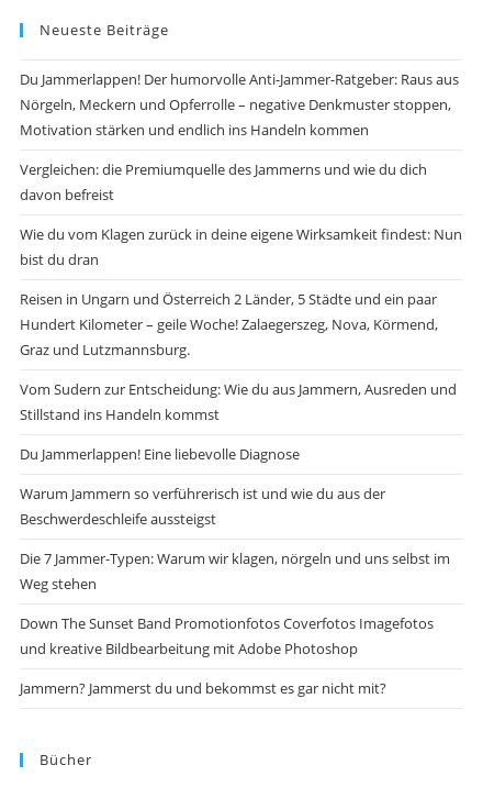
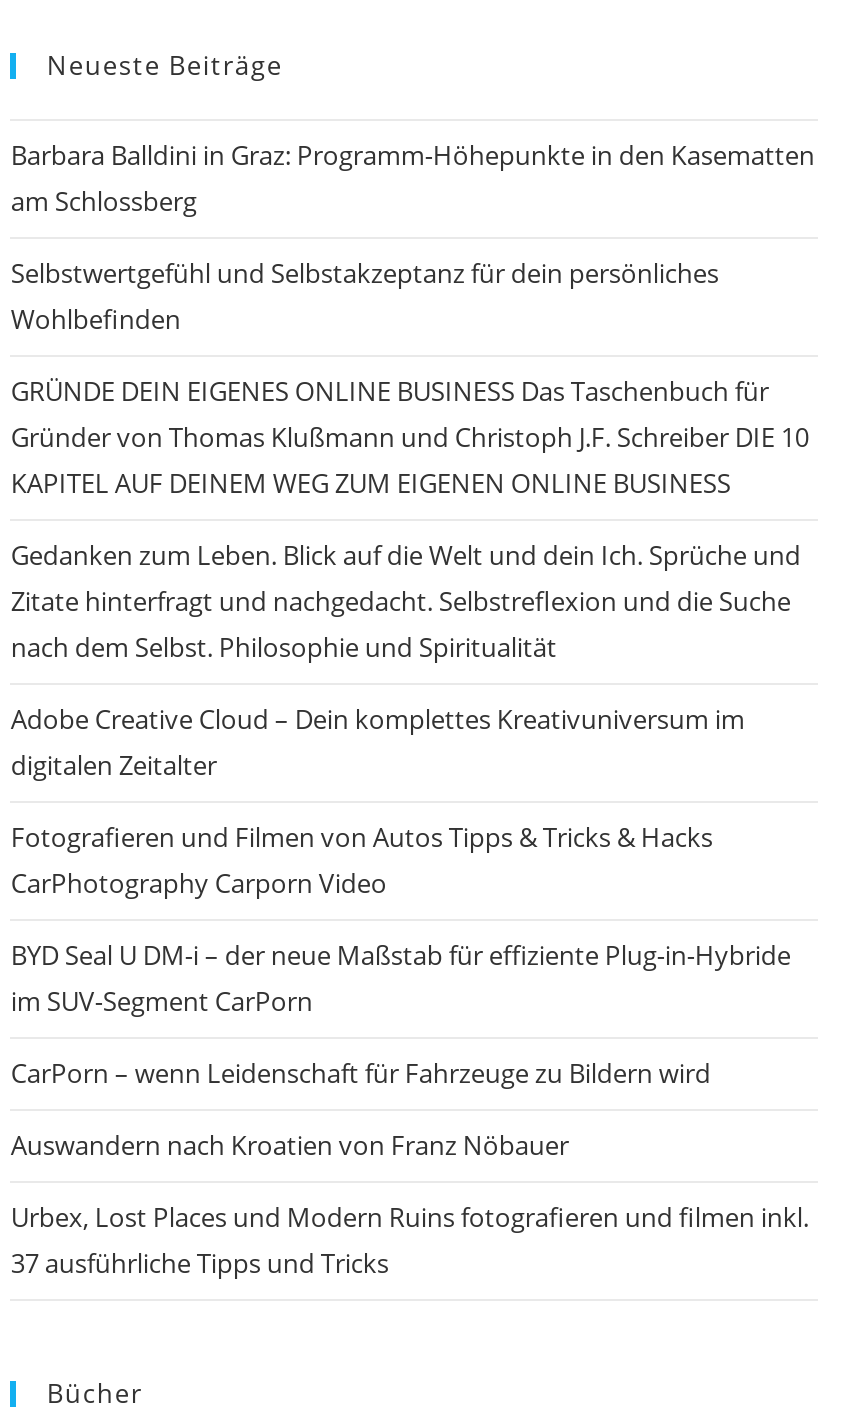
- Du Jammerlappen! Der humorvolle Anti-Jammer-Ratgeber: Raus aus
- Nörgeln, Meckern und Opferrolle – negative Denkmuster stoppen,
- Motivation stärken und endlich ins Handeln kommen
+ Barbara Balldini in Graz: Programm-Höhepunkte in den Kasematten
+ am Schlossberg

- Vergleichen: die Premiumquelle des Jammerns und wie du dich
- davon befreist
+ Selbstwertgefühl und Selbstakzeptanz für dein persönliches
+ Wohlbefinden

- Wie du vom Klagen zurück in deine eigene Wirksamkeit findest: Nun
- bist du dran
+ GRÜNDE DEIN EIGENES ONLINE BUSINESS Das Taschenbuch für
+ Gründer von Thomas Klußmann und Christoph J.F. Schreiber DIE 10
+ KAPITEL AUF DEINEM WEG ZUM EIGENEN ONLINE BUSINESS

- Reisen in Ungarn und Österreich 2 Länder, 5 Städte und ein paar
- Hundert Kilometer – geile Woche! Zalaegerszeg, Nova, Körmend,
- Graz und Lutzmannsburg.
+ Gedanken zum Leben. Blick auf die Welt und dein Ich. Sprüche und
+ Zitate hinterfragt und nachgedacht. Selbstreflexion und die Suche
+ nach dem Selbst. Philosophie und Spiritualität

- Vom Sudern zur Entscheidung: Wie du aus Jammern, Ausreden und
- Stillstand ins Handeln kommst
+ Adobe Creative Cloud – Dein komplettes Kreativuniversum im
+ digitalen Zeitalter

- Du Jammerlappen! Eine liebevolle Diagnose
+ Fotografieren und Filmen von Autos Tipps & Tricks & Hacks
+ CarPhotography Carporn Video

- Warum Jammern so verführerisch ist und wie du aus der
- Beschwerdeschleife aussteigst
+ BYD Seal U DM-i – der neue Maßstab für effiziente Plug-in-Hybride
+ im SUV-Segment CarPorn

- Die 7 Jammer-Typen: Warum wir klagen, nörgeln und uns selbst im
- Weg stehen
+ CarPorn – wenn Leidenschaft für Fahrzeuge zu Bildern wird

- Down The Sunset Band Promotionfotos Coverfotos Imagefotos
- und kreative Bildbearbeitung mit Adobe Photoshop
+ Auswandern nach Kroatien von Franz Nöbauer

- Jammern? Jammerst du und bekommst es gar nicht mit?
+ Urbex, Lost Places und Modern Ruins fotografieren und filmen inkl.
+ 37 ausführliche Tipps und Tricks
